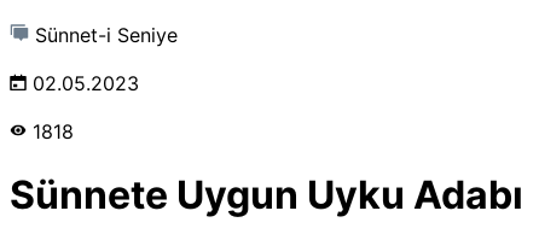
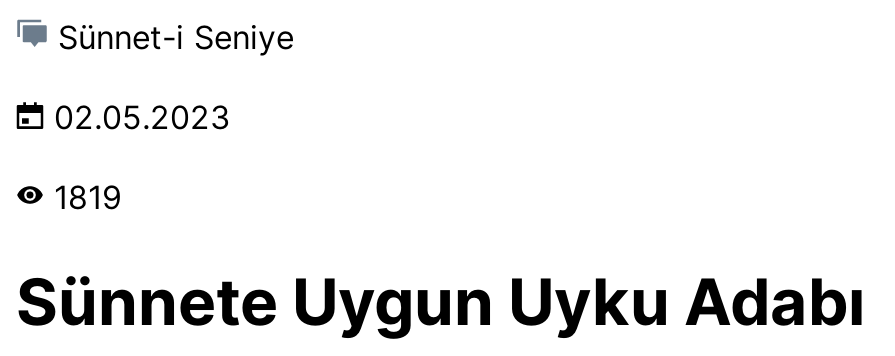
- 1818
+ 1819
